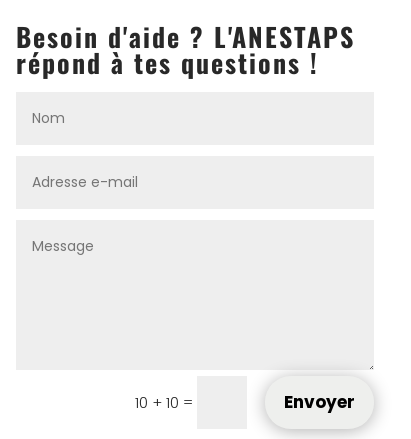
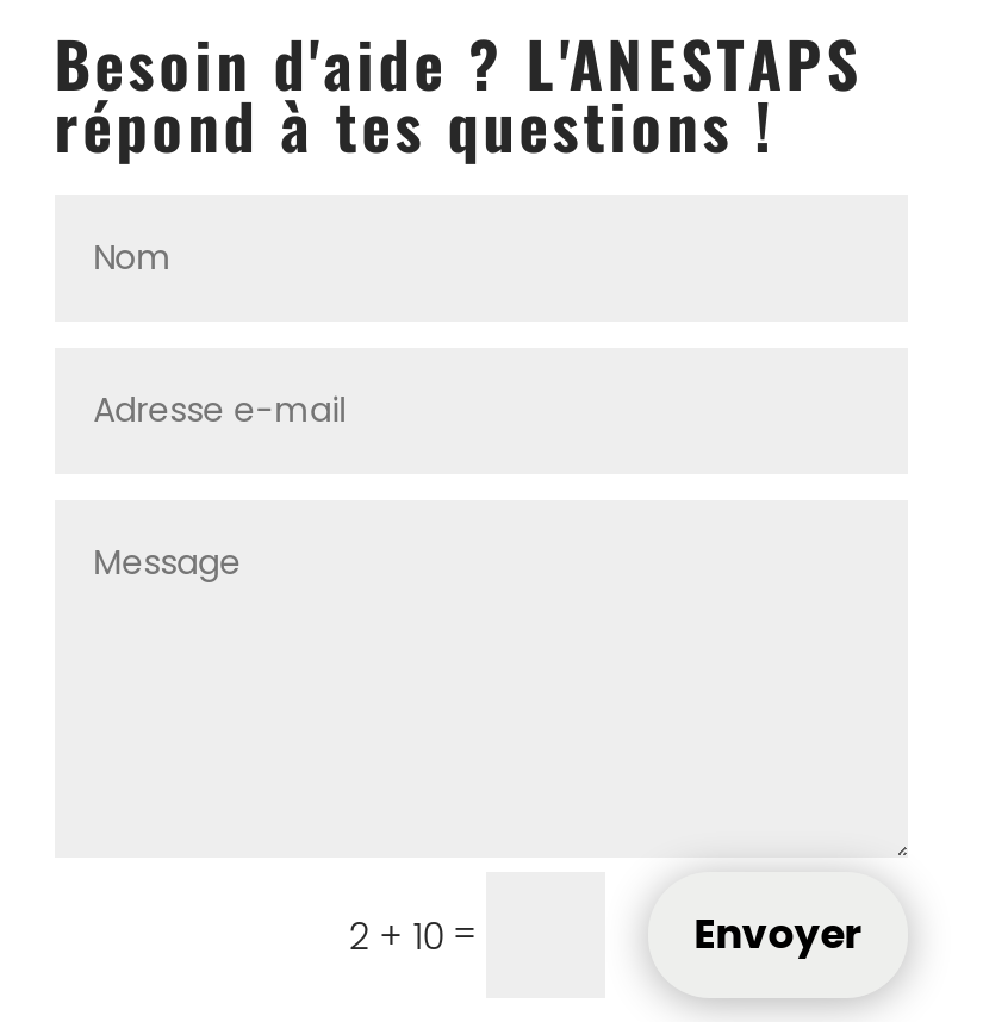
- 10 + 10 =
+ 2 + 10 =
